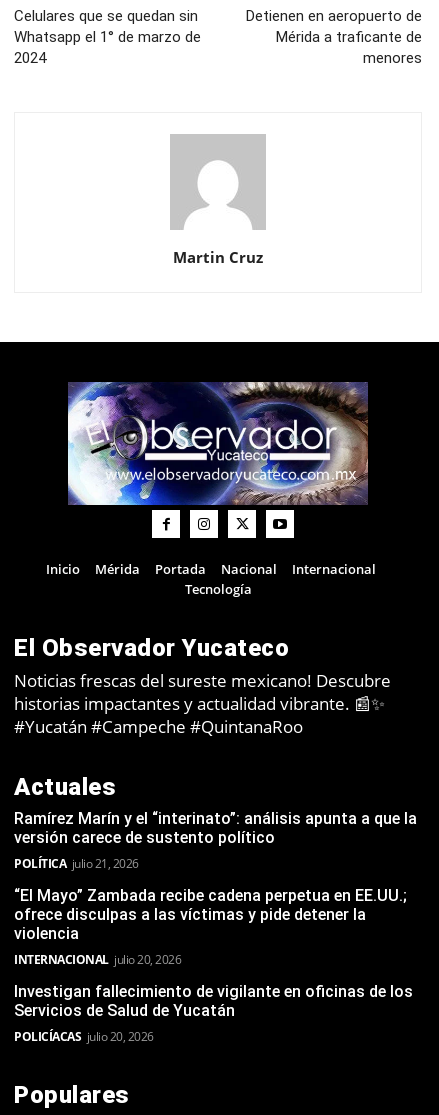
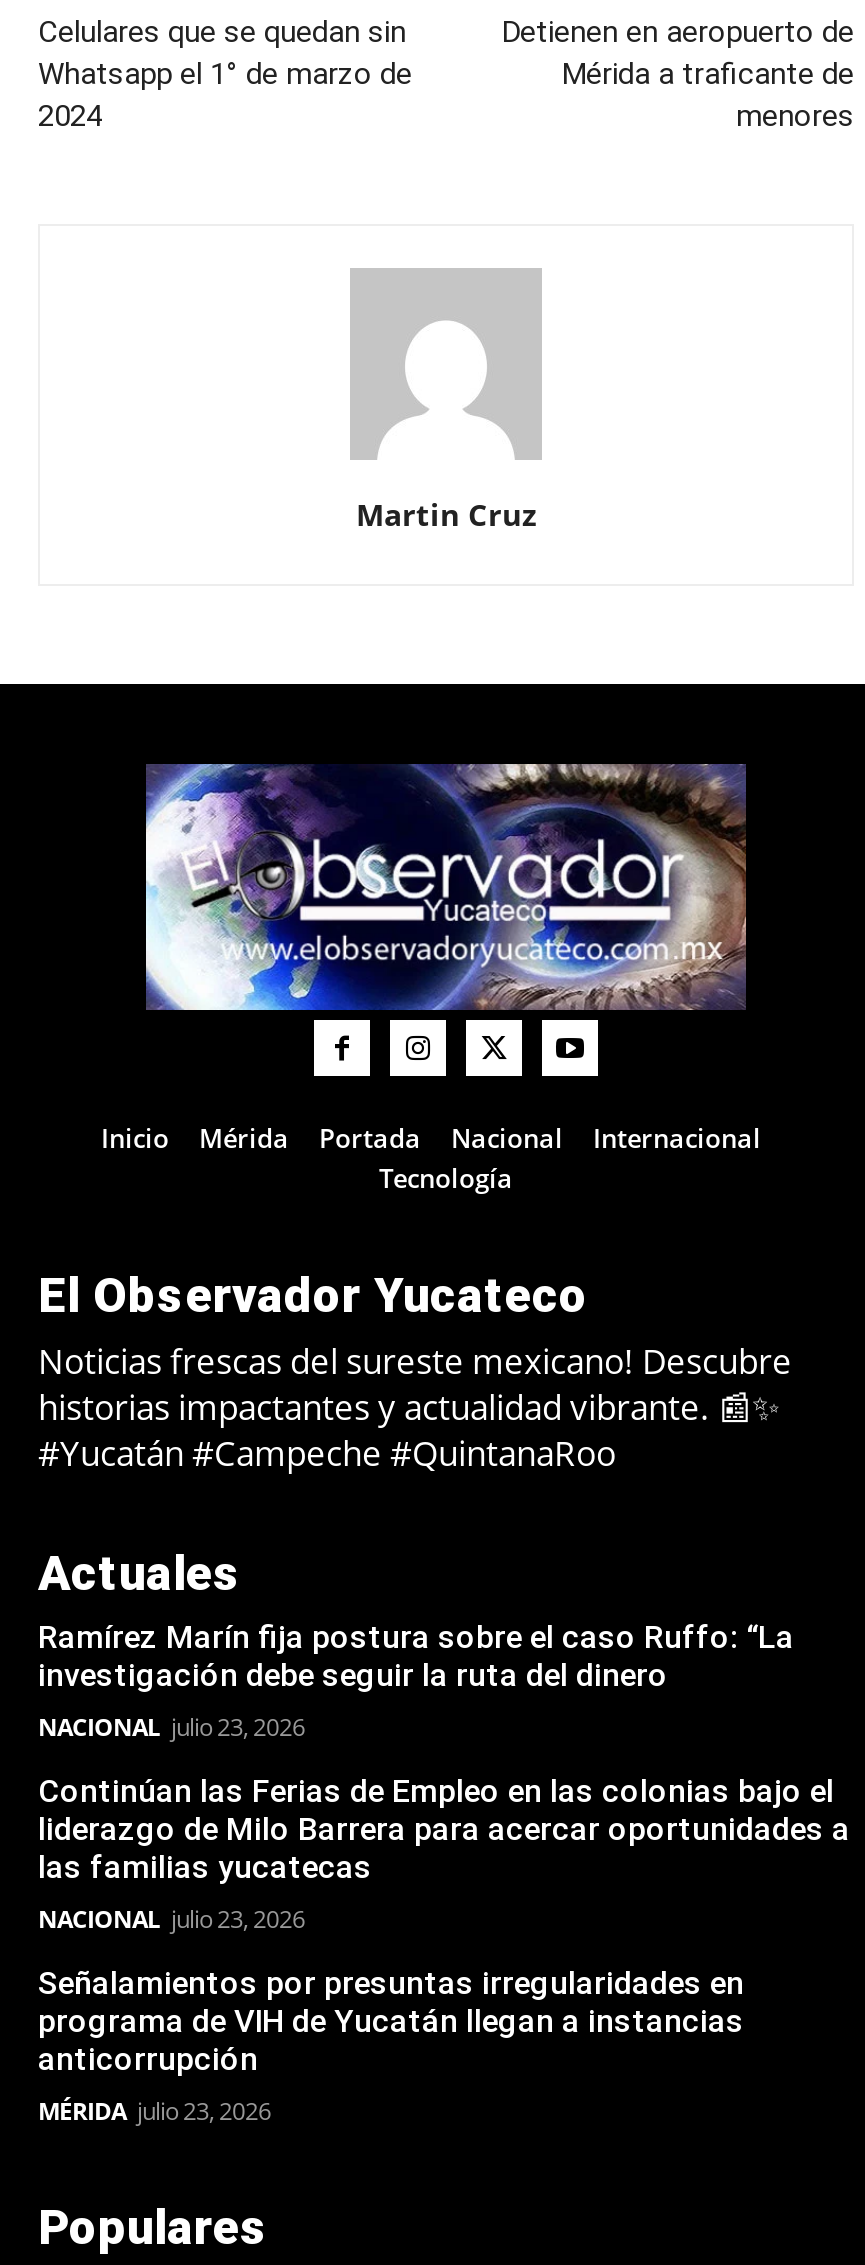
- Ramírez Marín y el “interinato”: análisis apunta a que la
- versión carece de sustento político
- POLÍTICA julio 21, 2026
+ Ramírez Marín fija postura sobre el caso Ruffo: “La
+ investigación debe seguir la ruta del dinero
+ NACIONAL julio 23, 2026

- “El Mayo” Zambada recibe cadena perpetua en EE.UU.;
- ofrece disculpas a las víctimas y pide detener la
- violencia
- INTERNACIONAL julio 20, 2026
+ Continúan las Ferias de Empleo en las colonias bajo el
+ liderazgo de Milo Barrera para acercar oportunidades a
+ las familias yucatecas
+ NACIONAL julio 23, 2026

- Investigan fallecimiento de vigilante en oficinas de los
- Servicios de Salud de Yucatán
- POLICÍACAS julio 20, 2026
+ Señalamientos por presuntas irregularidades en
+ programa de VIH de Yucatán llegan a instancias
+ anticorrupción
+ MÉRIDA julio 23, 2026
